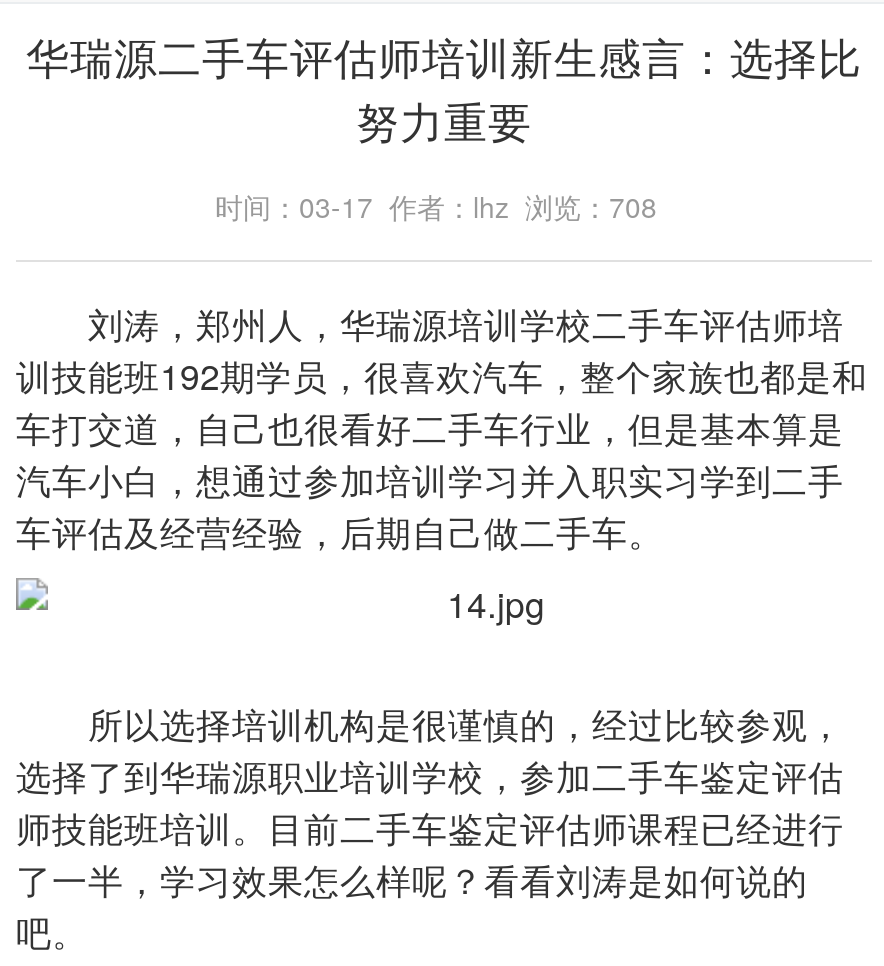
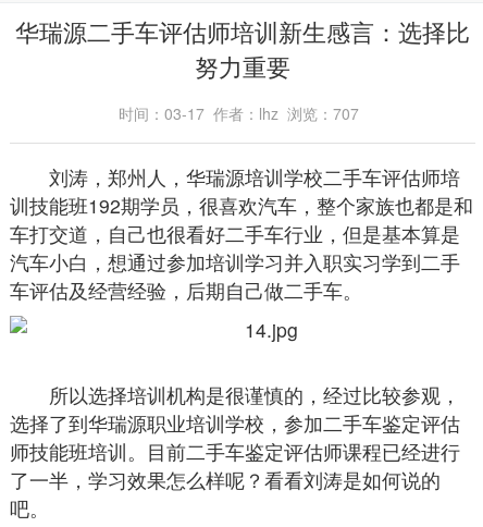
- 时间：03-17 作者：lhz 浏览：708
+ 时间：03-17 作者：lhz 浏览：707
